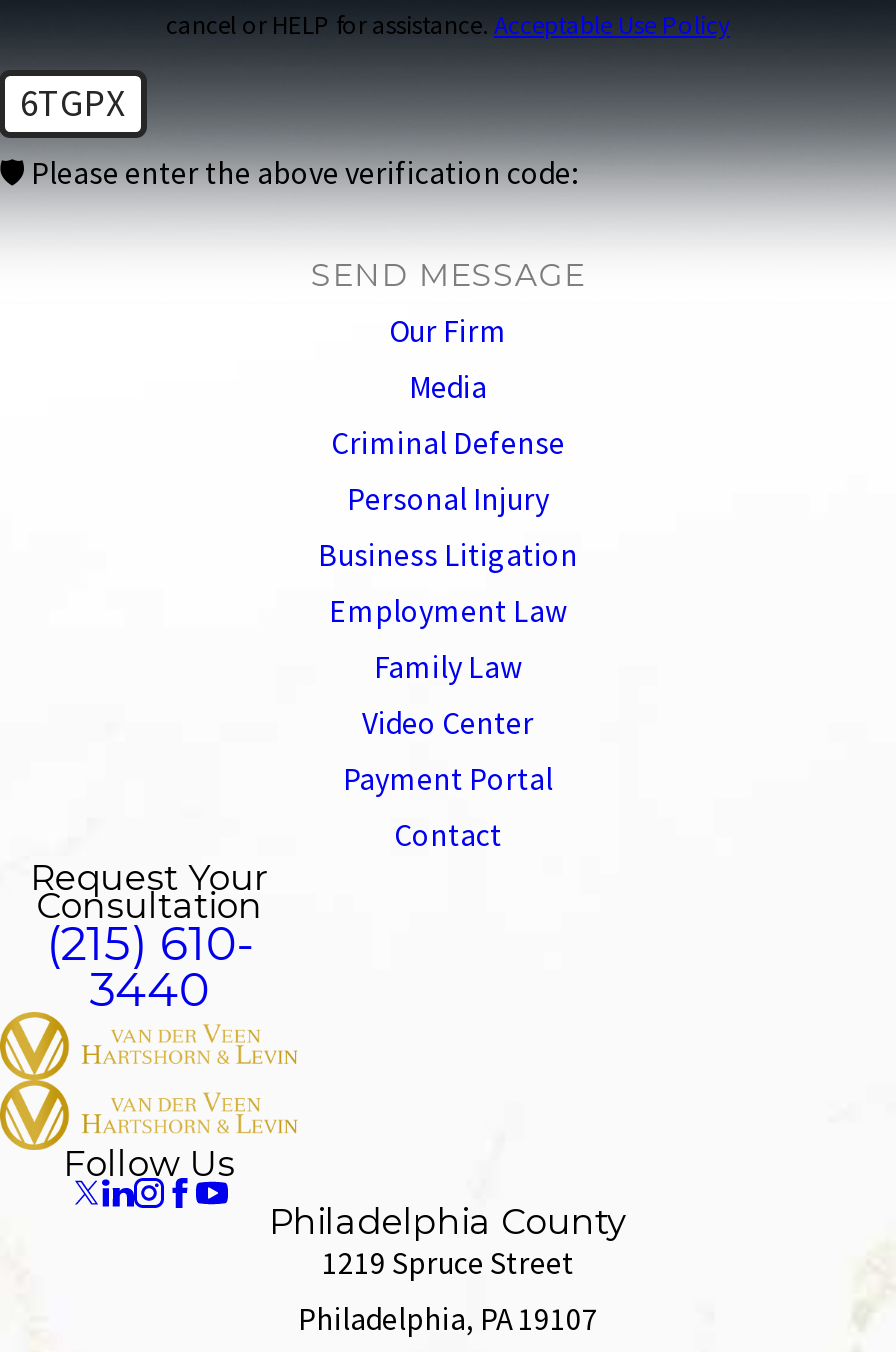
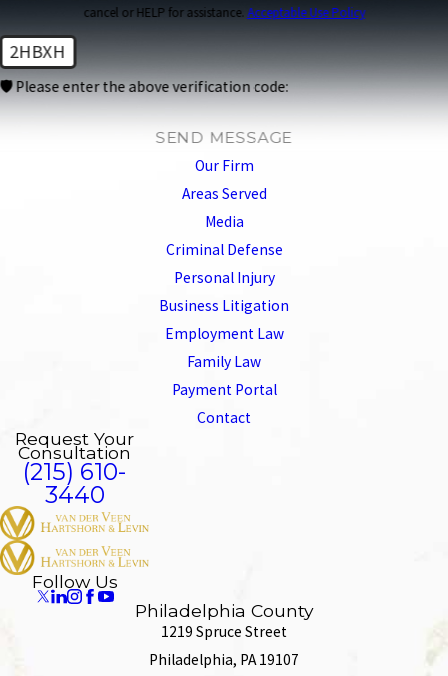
- 6TGPX
+ 2HBXH

+ Areas Served

moved down: Media | Criminal Defense | Personal Injury | Business Litigation | Employment Law | Family Law

- Video Center
